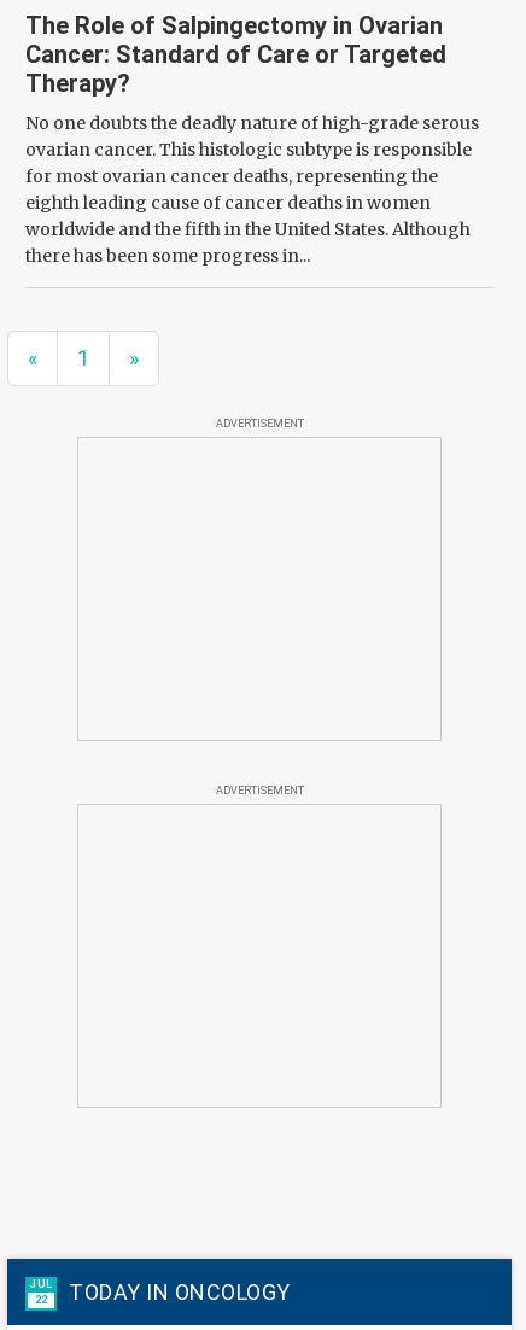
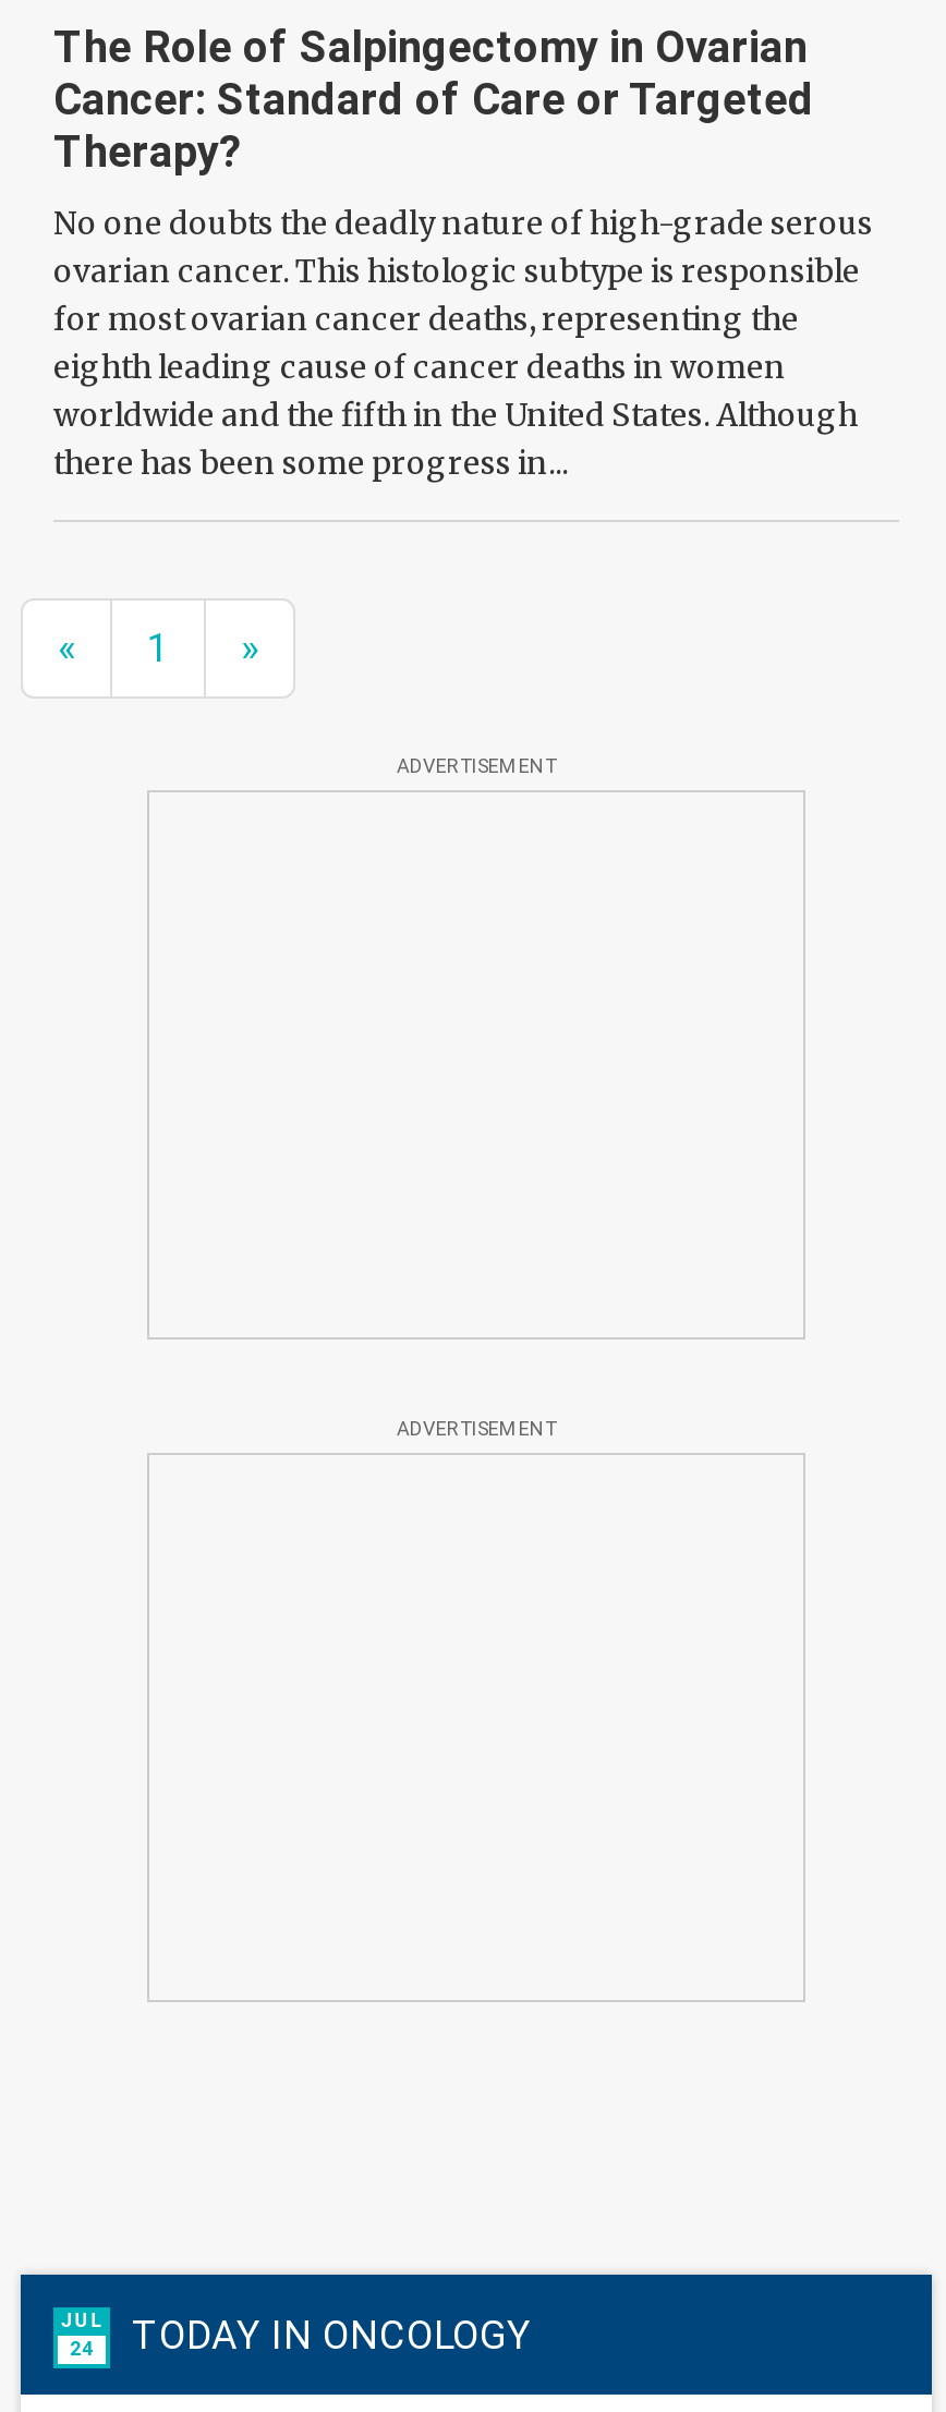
- JUL 22 TODAY IN ONCOLOGY
+ JUL 24 TODAY IN ONCOLOGY
